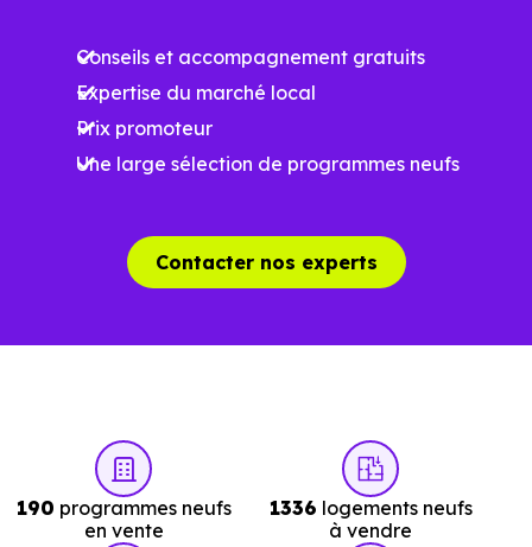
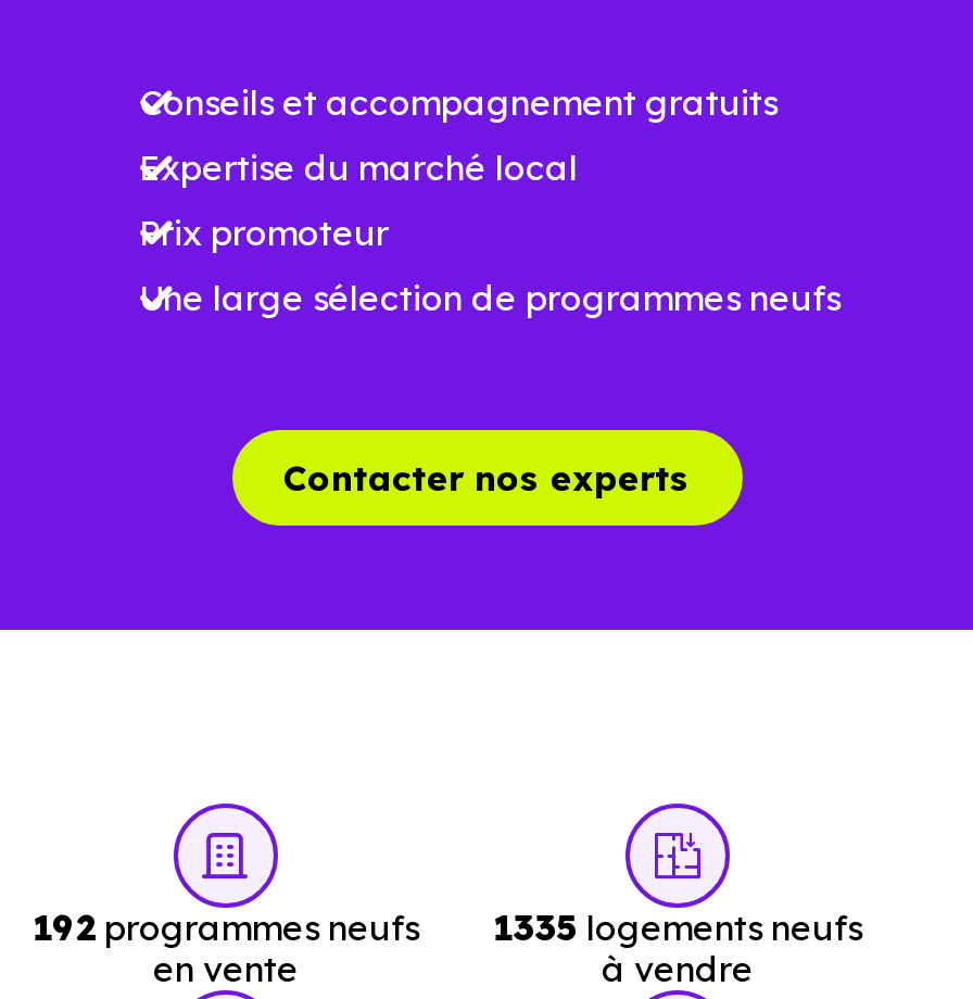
- 190 programmes neufs
+ 192 programmes neufs

- 1336 logements neufs
+ 1335 logements neufs
